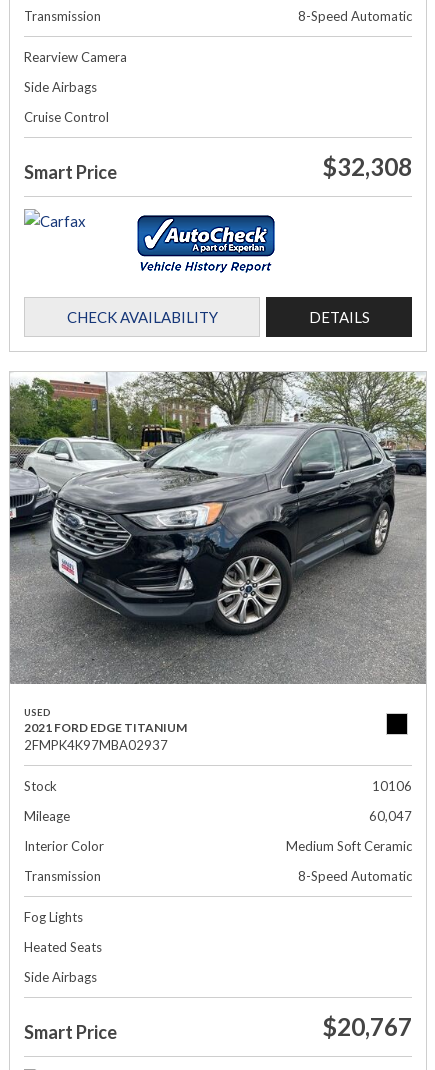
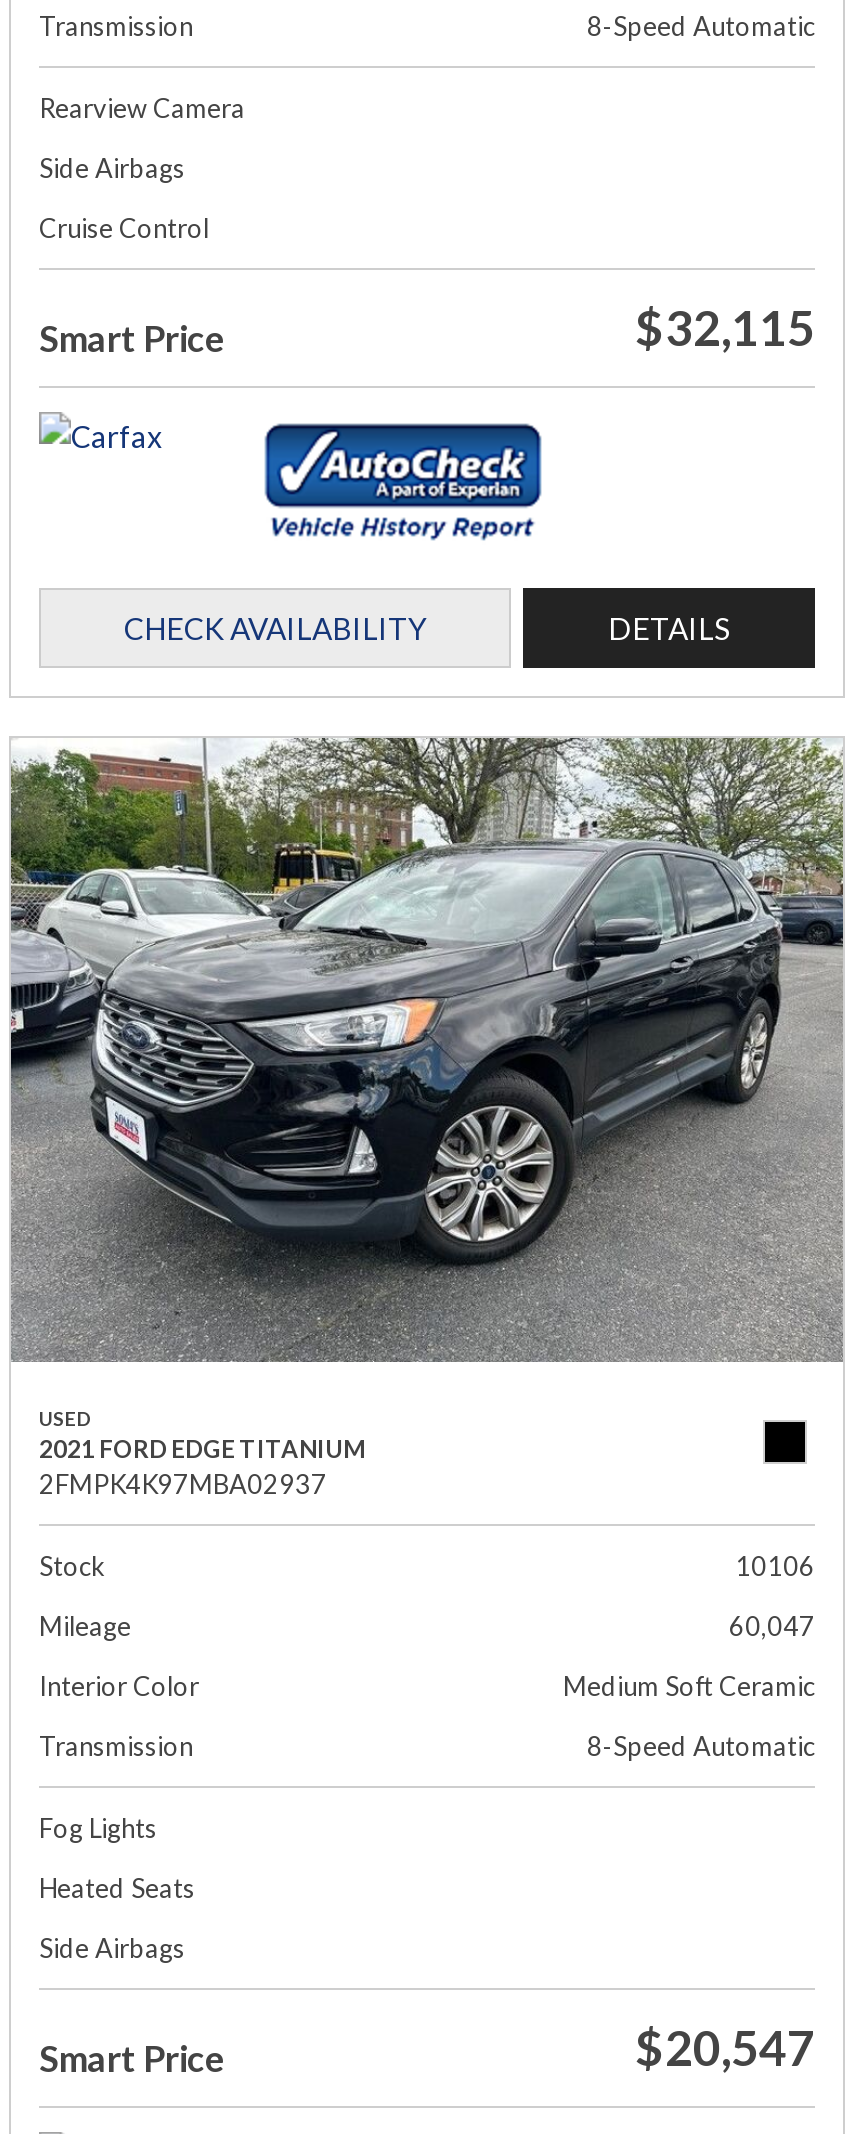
- $32,308
+ $32,115

- $20,767
+ $20,547
